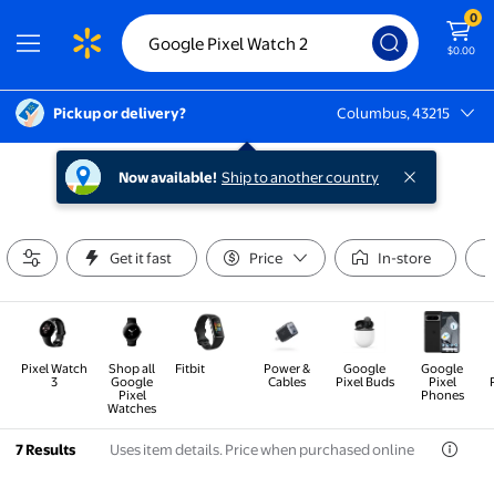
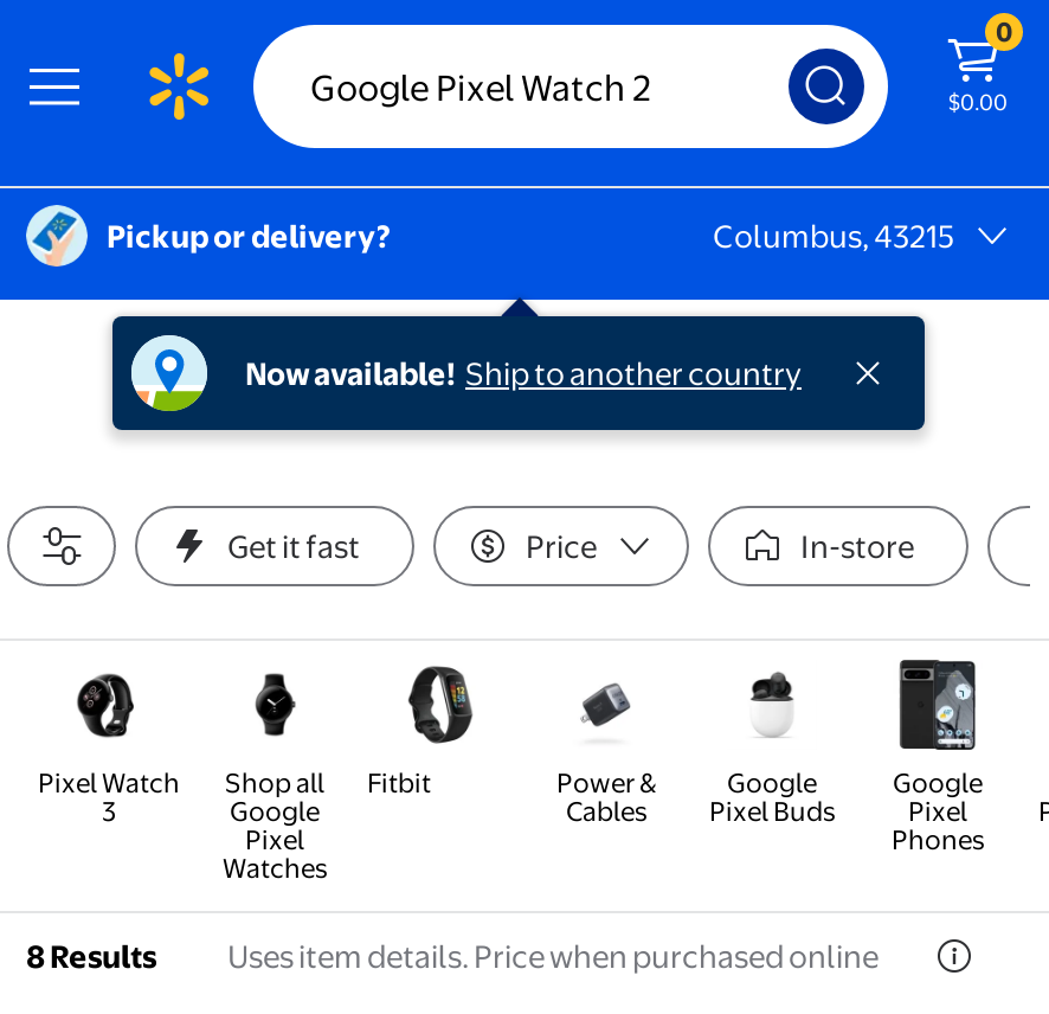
- 7 Results Uses item details. Price when purchased online
+ 8 Results Uses item details. Price when purchased online
